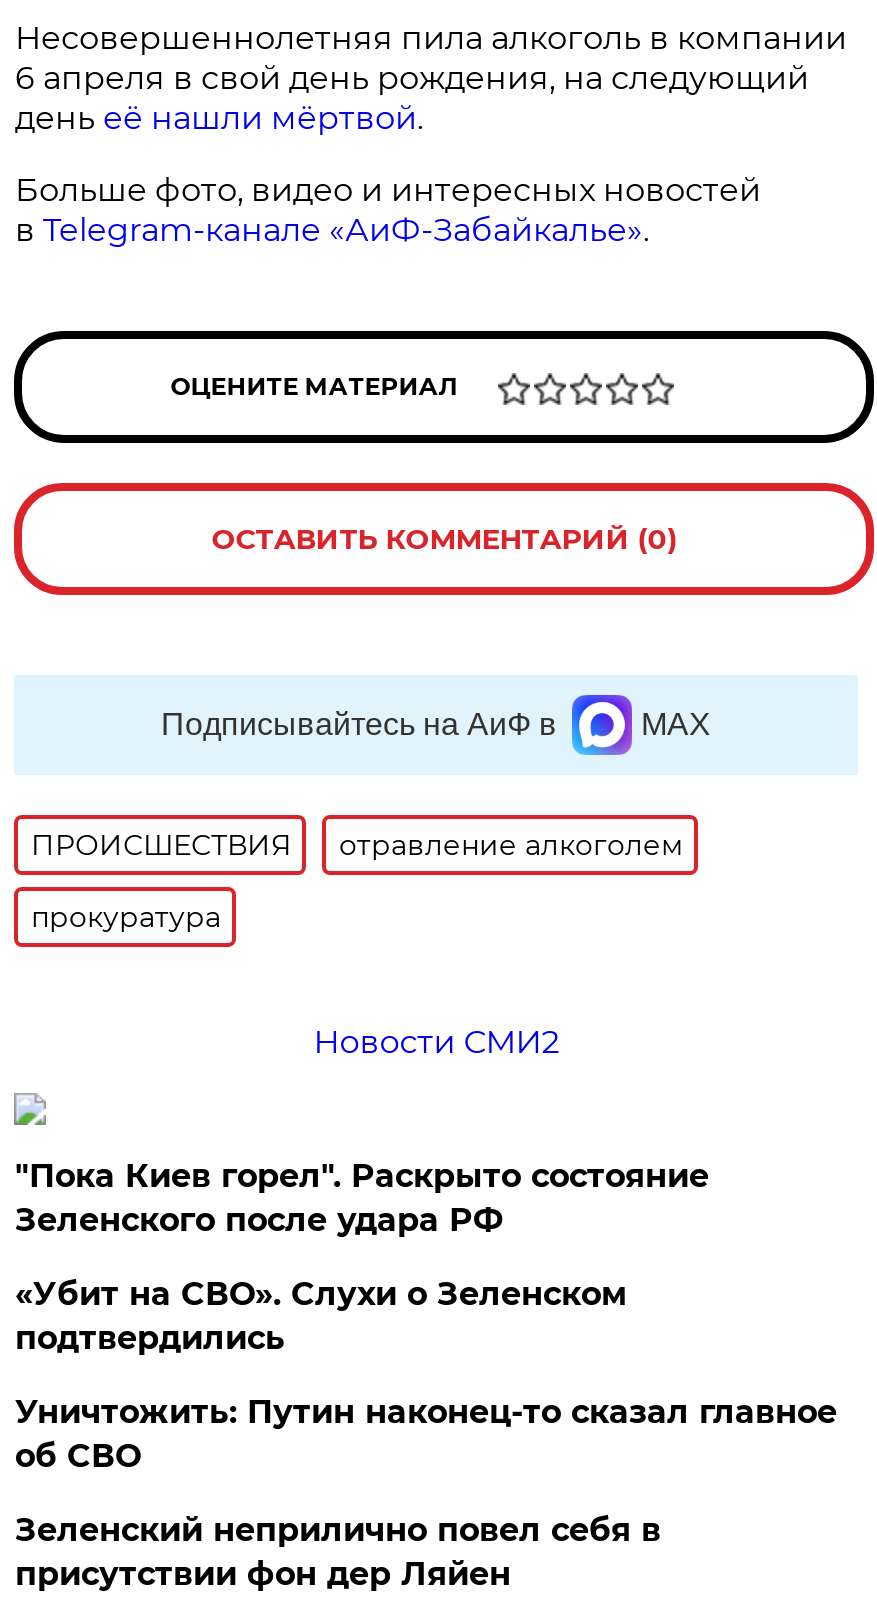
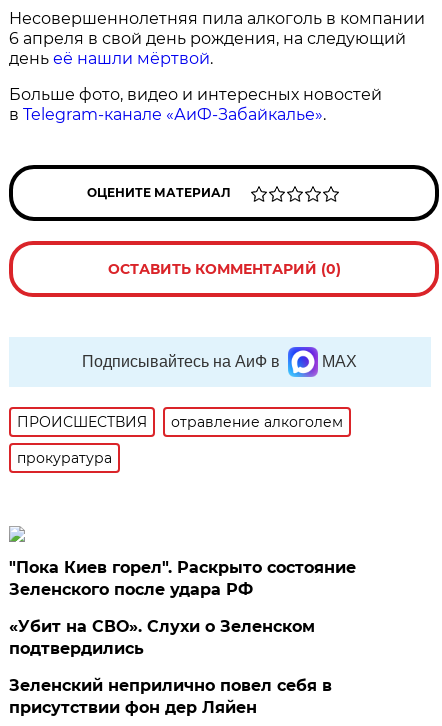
- Новости СМИ2

- Уничтожить: Путин наконец-то сказал главное
- об СВО
